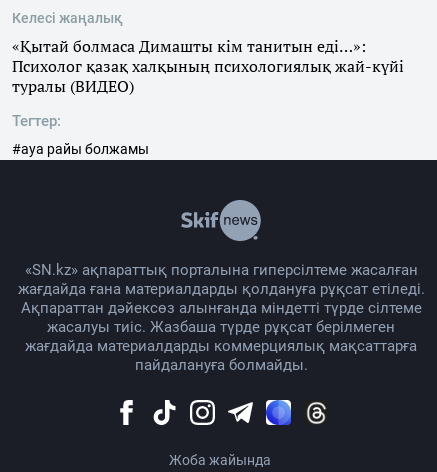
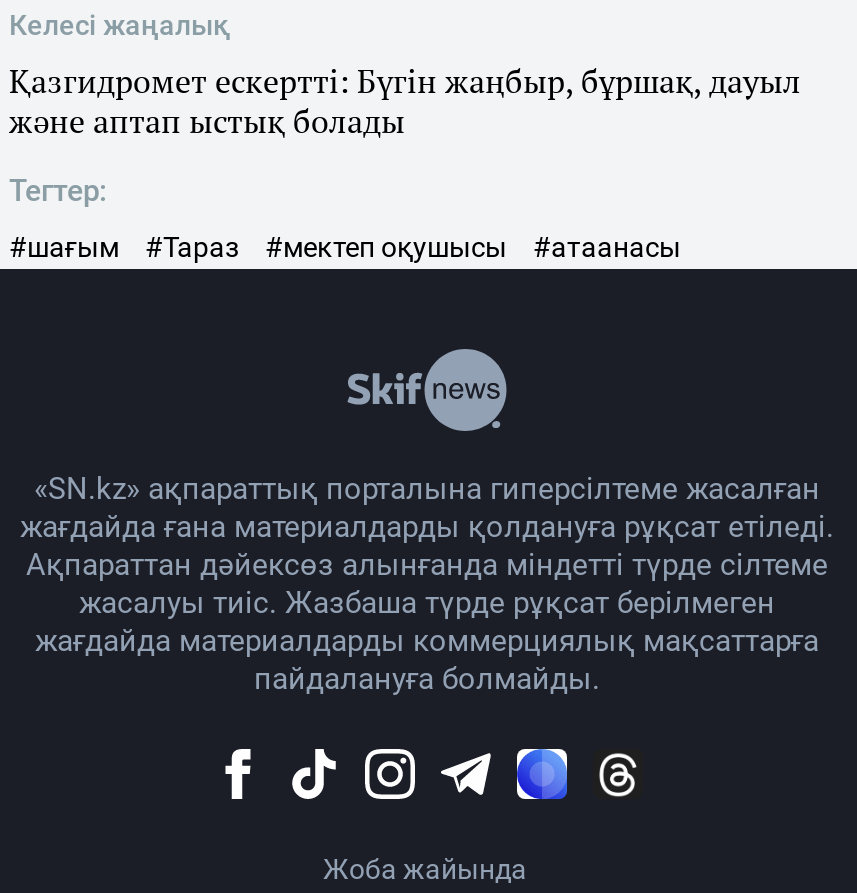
- «Қытай болмаса Димашты кім танитын еді…»:
- Психолог қазақ халқының психологиялық жай-күйі
- туралы (ВИДЕО)
+ Қазгидромет ескертті: Бүгін жаңбыр, бұршақ, дауыл
+ және аптап ыстық болады

- #ауа райы болжамы
+ #шағым
+ #Тараз
+ #мектеп оқушысы
+ #атаанасы
